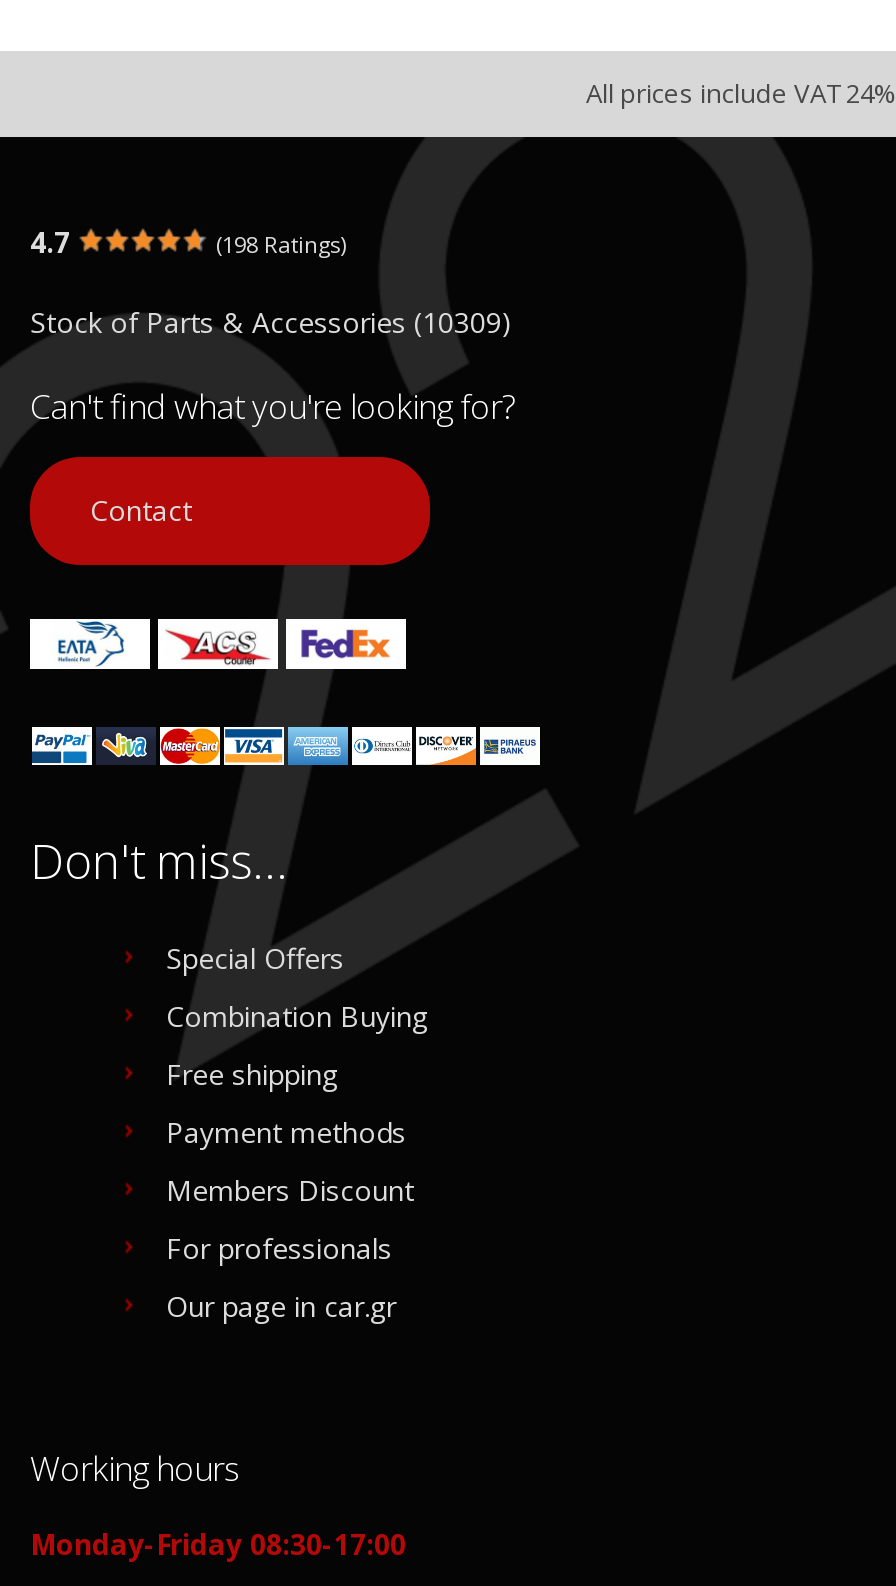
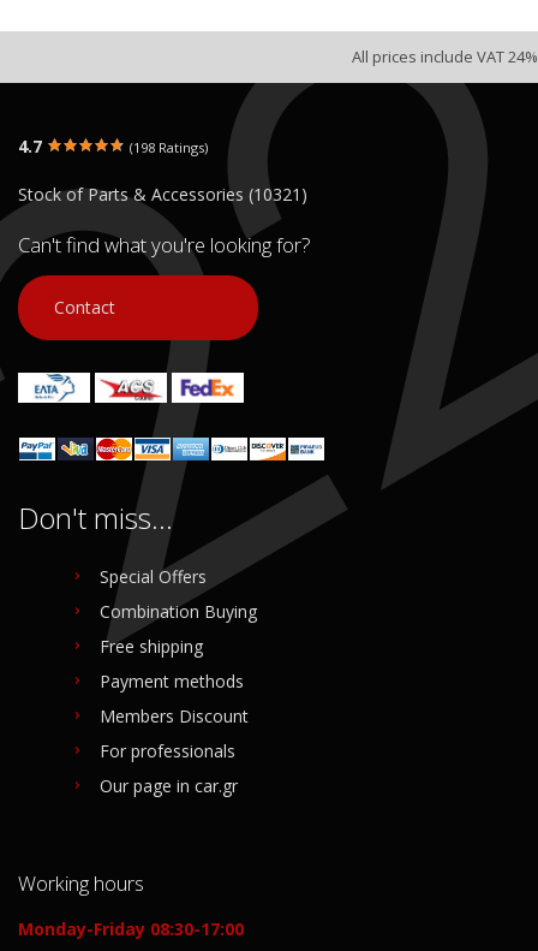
- Stock of Parts & Accessories (10309)
+ Stock of Parts & Accessories (10321)
